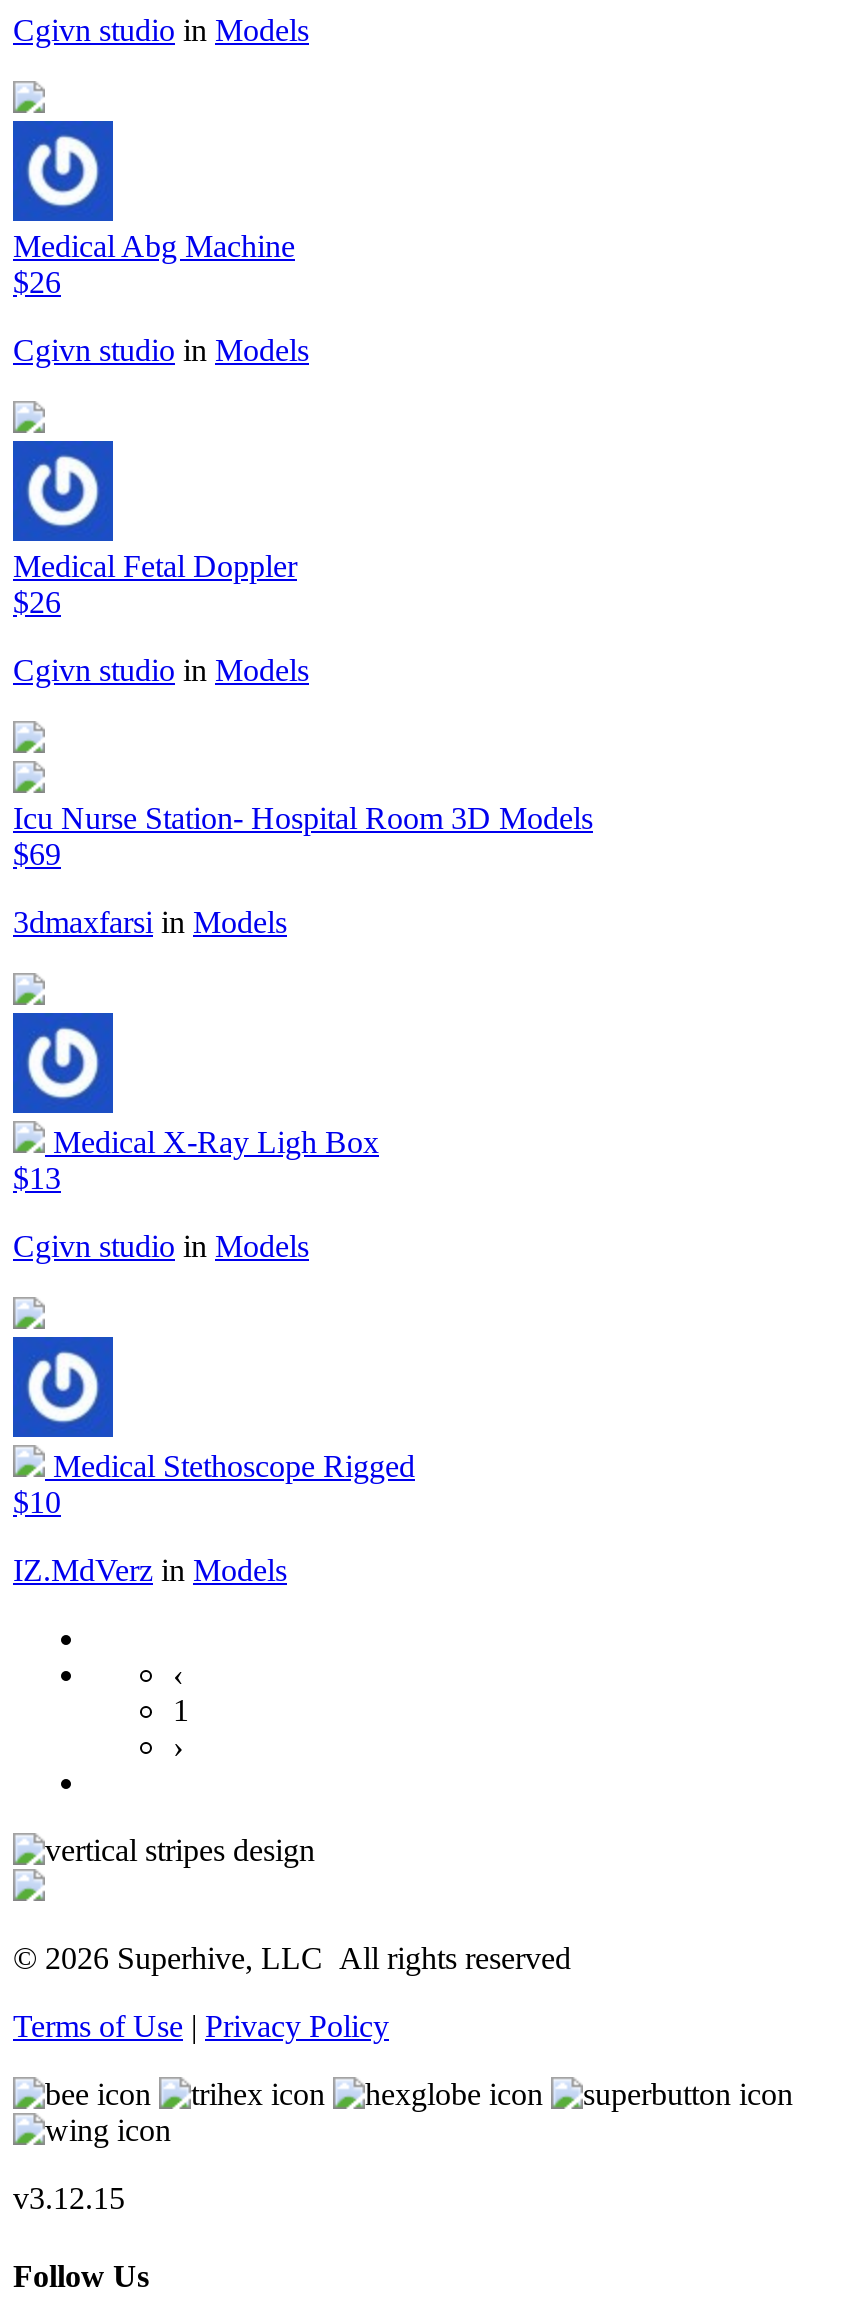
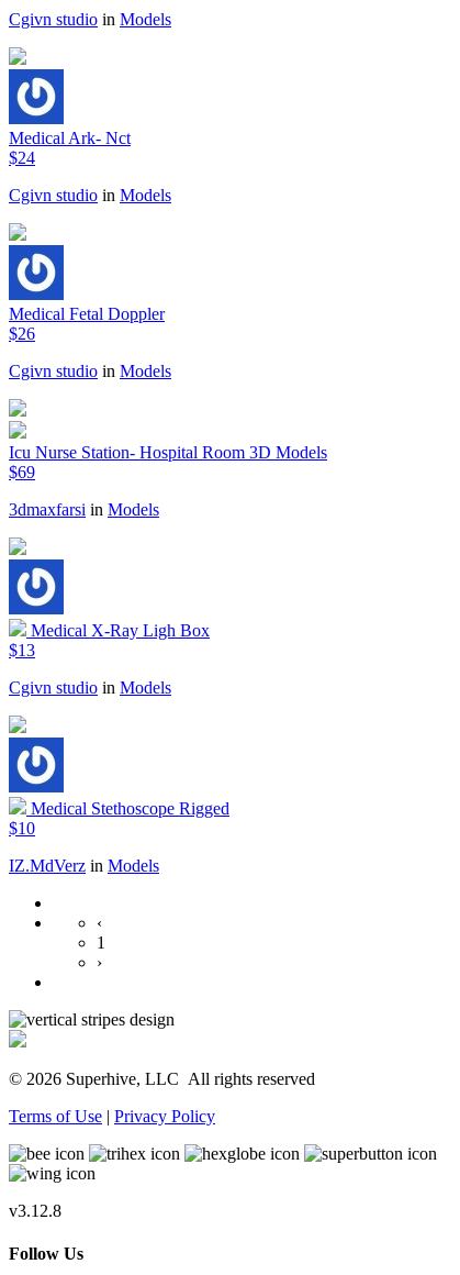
- Medical Abg Machine
+ Medical Ark- Nct

- $26
+ $24

- v3.12.15
+ v3.12.8
